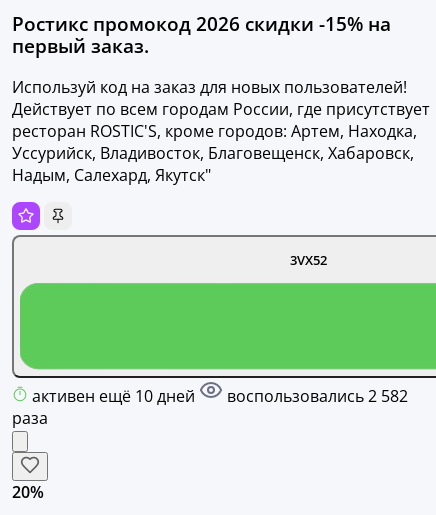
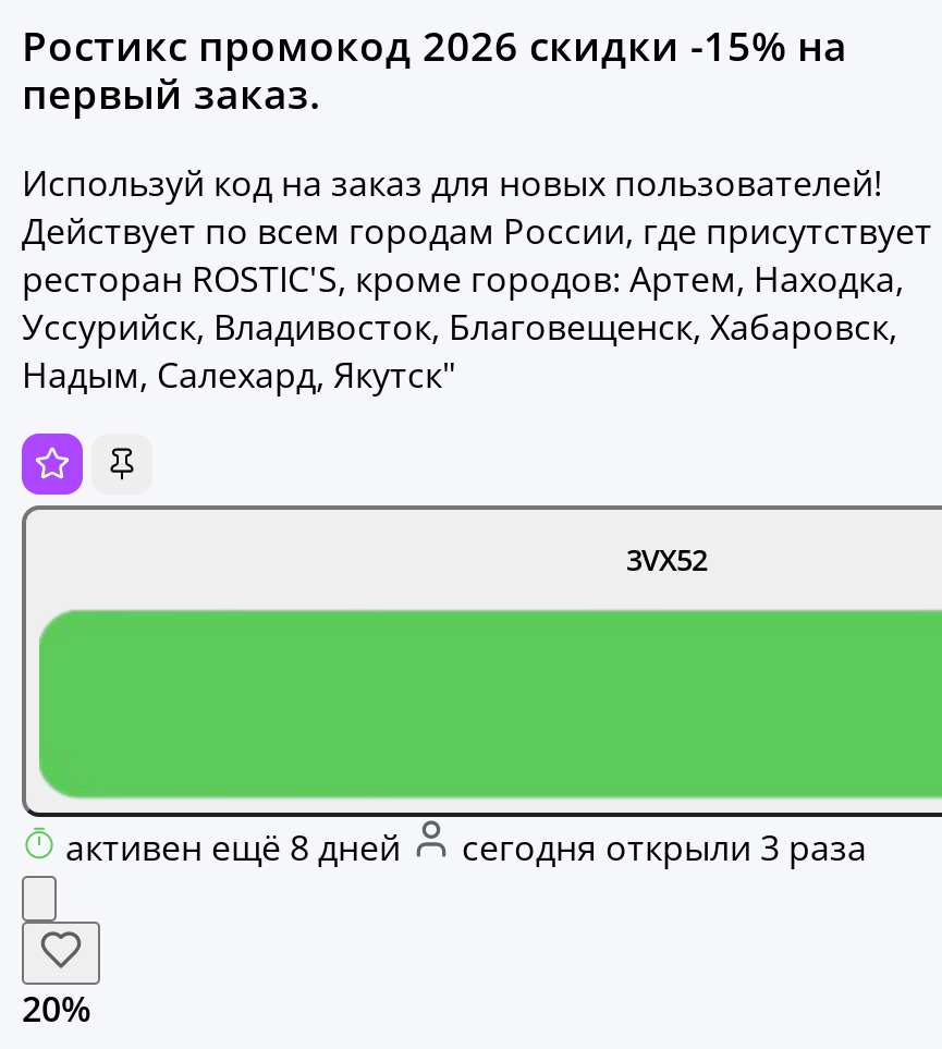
- активен ещё 10 дней
- воспользовались 2 582
- раза
+ активен ещё 8 дней
+ сегодня открыли 3 раза
